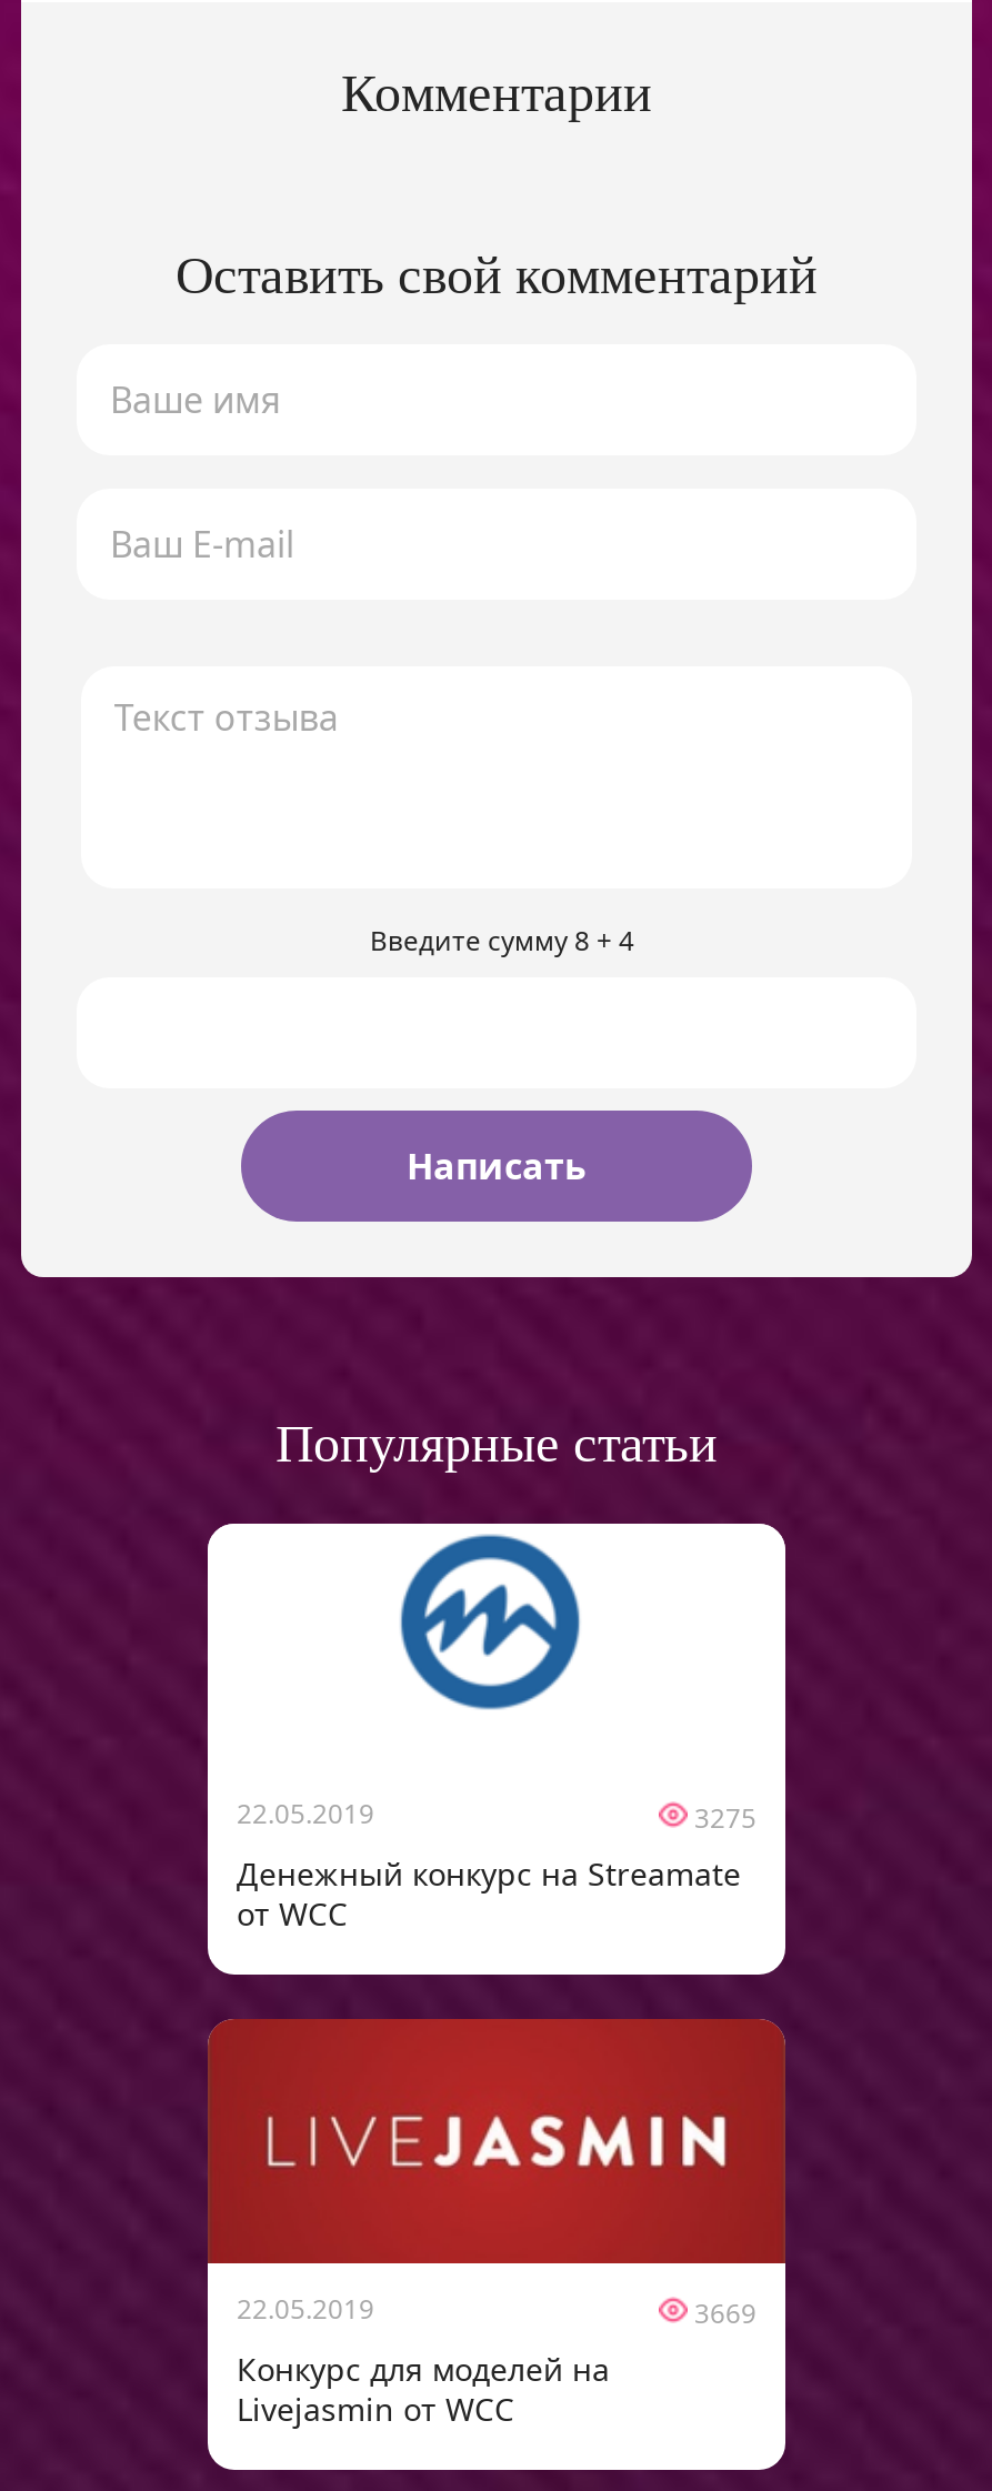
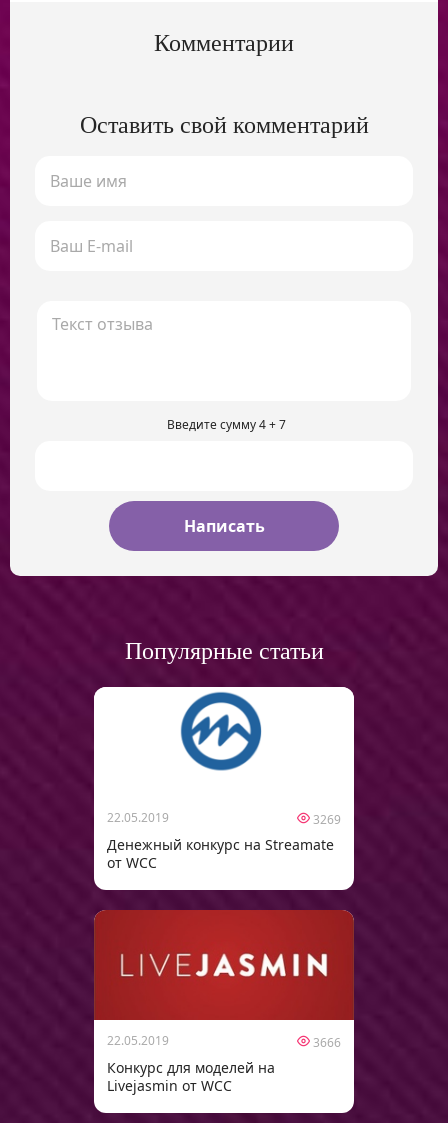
- Введите сумму 8 + 4
+ Введите сумму 4 + 7

- 3275
+ 3269

- 3669
+ 3666
